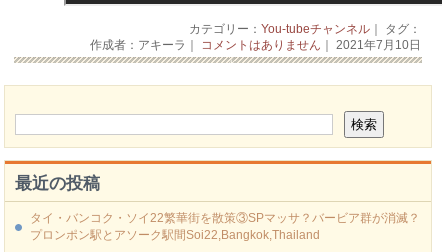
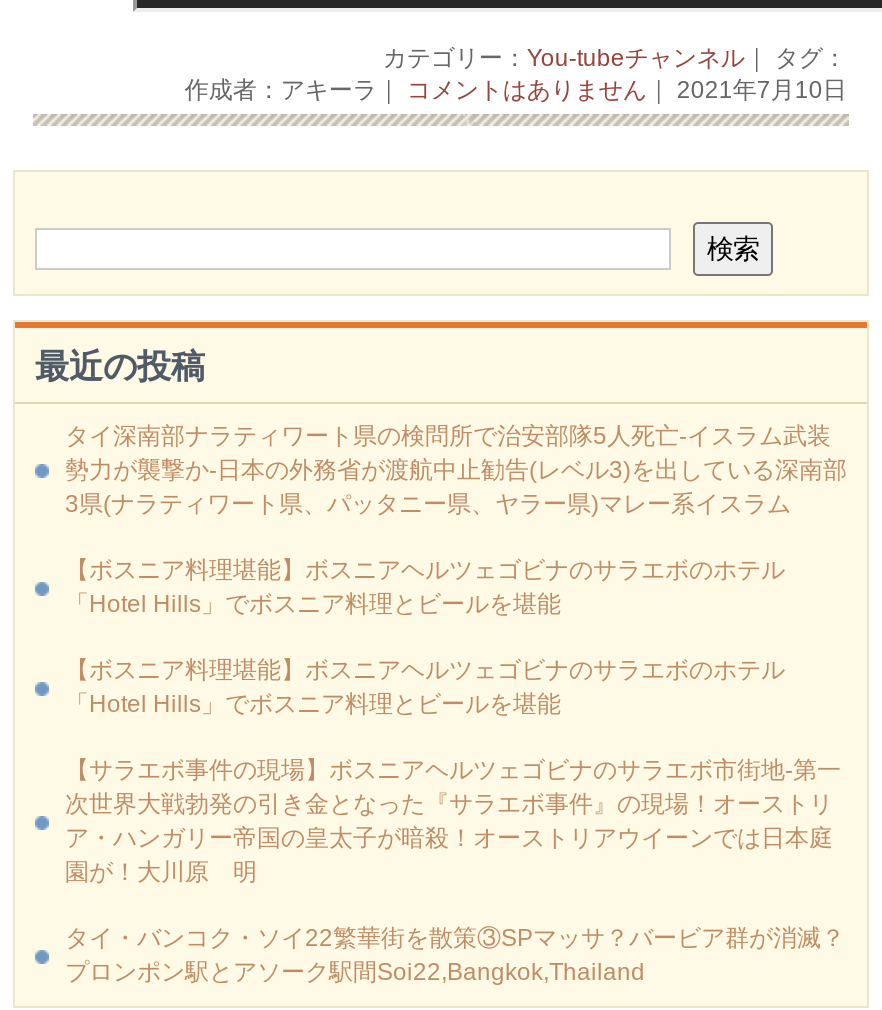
+ タイ深南部ナラティワート県の検問所で治安部隊5人死亡-イスラム武装
+ 勢力が襲撃か‐日本の外務省が渡航中止勧告(レベル3)を出している深南部
+ 3県(ナラティワート県、パッタニー県、ヤラー県)マレー系イスラム
+ 【ボスニア料理堪能】ボスニアヘルツェゴビナのサラエボのホテル
+ 「Hotel Hills」でボスニア料理とビールを堪能
+ 【ボスニア料理堪能】ボスニアヘルツェゴビナのサラエボのホテル
+ 「Hotel Hills」でボスニア料理とビールを堪能
+ 【サラエボ事件の現場】ボスニアヘルツェゴビナのサラエボ市街地-第一
+ 次世界大戦勃発の引き金となった『サラエボ事件』の現場！オーストリ
+ ア・ハンガリー帝国の皇太子が暗殺！オーストリアウイーンでは日本庭
+ 園が！大川原 明
